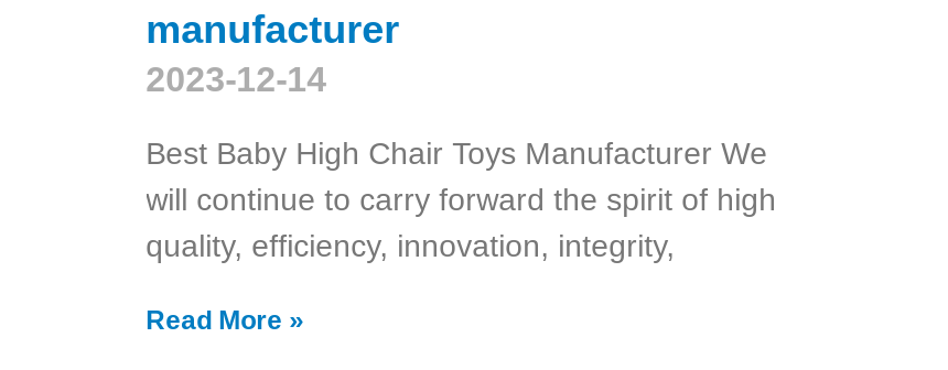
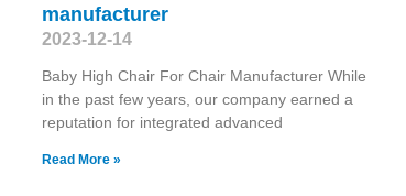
- Best Baby High Chair Toys Manufacturer We
- will continue to carry forward the spirit of high
- quality, efficiency, innovation, integrity,
+ Baby High Chair For Chair Manufacturer While
+ in the past few years, our company earned a
+ reputation for integrated advanced
